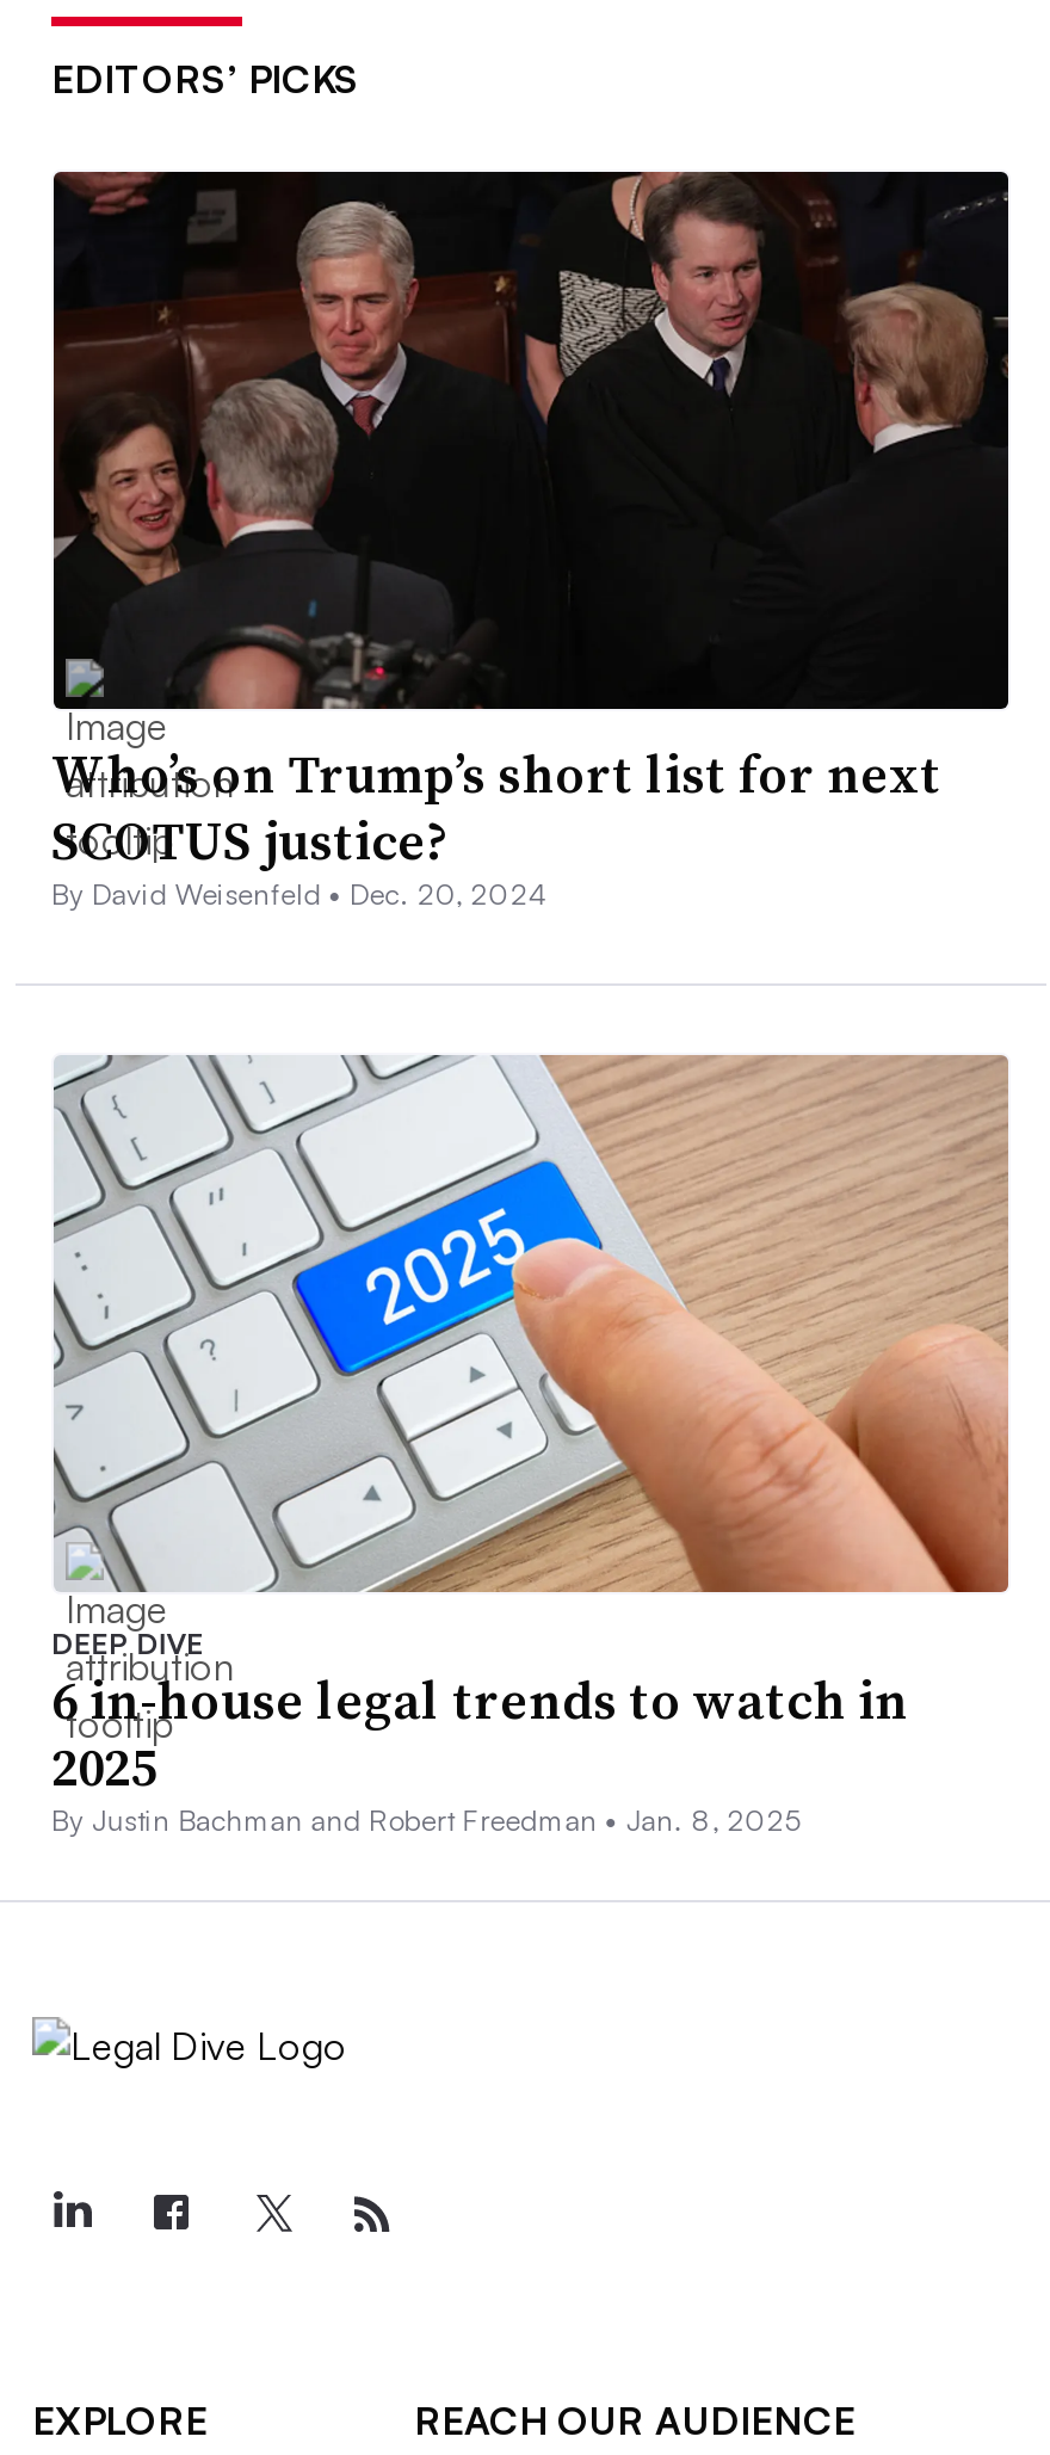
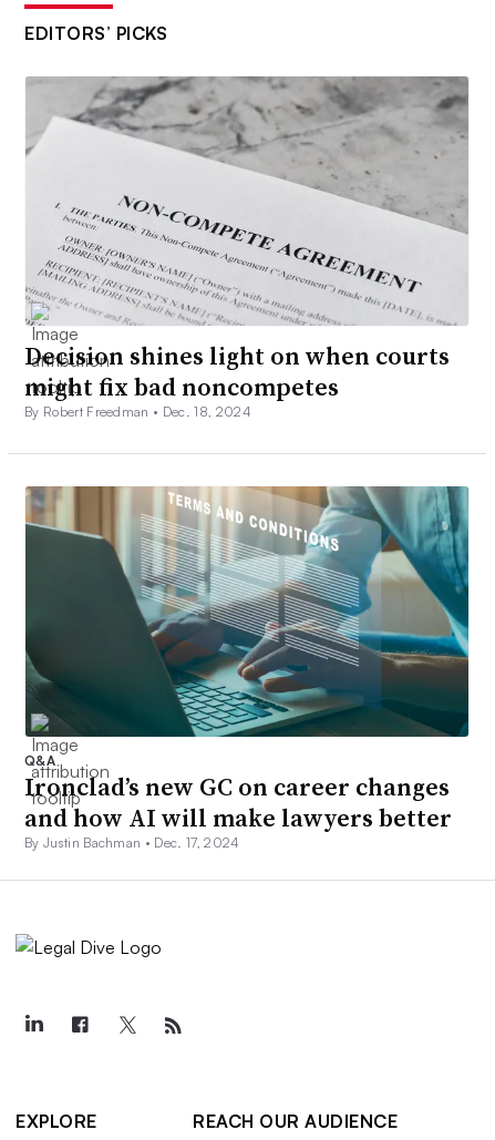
- [image]
- Who’s on Trump’s short list for next
- SCOTUS justice?
- By David Weisenfeld • Dec. 20, 2024
+ [image]
+ Decision shines light on when courts
+ might fix bad noncompetes
+ By Robert Freedman • Dec. 18, 2024

- [image]
- DEEP DIVE
- 6 in-house legal trends to watch in
- 2025
- By Justin Bachman and Robert Freedman • Jan. 8, 2025
+ [image]
+ Q&A
+ Ironclad’s new GC on career changes
+ and how AI will make lawyers better
+ By Justin Bachman • Dec. 17, 2024
